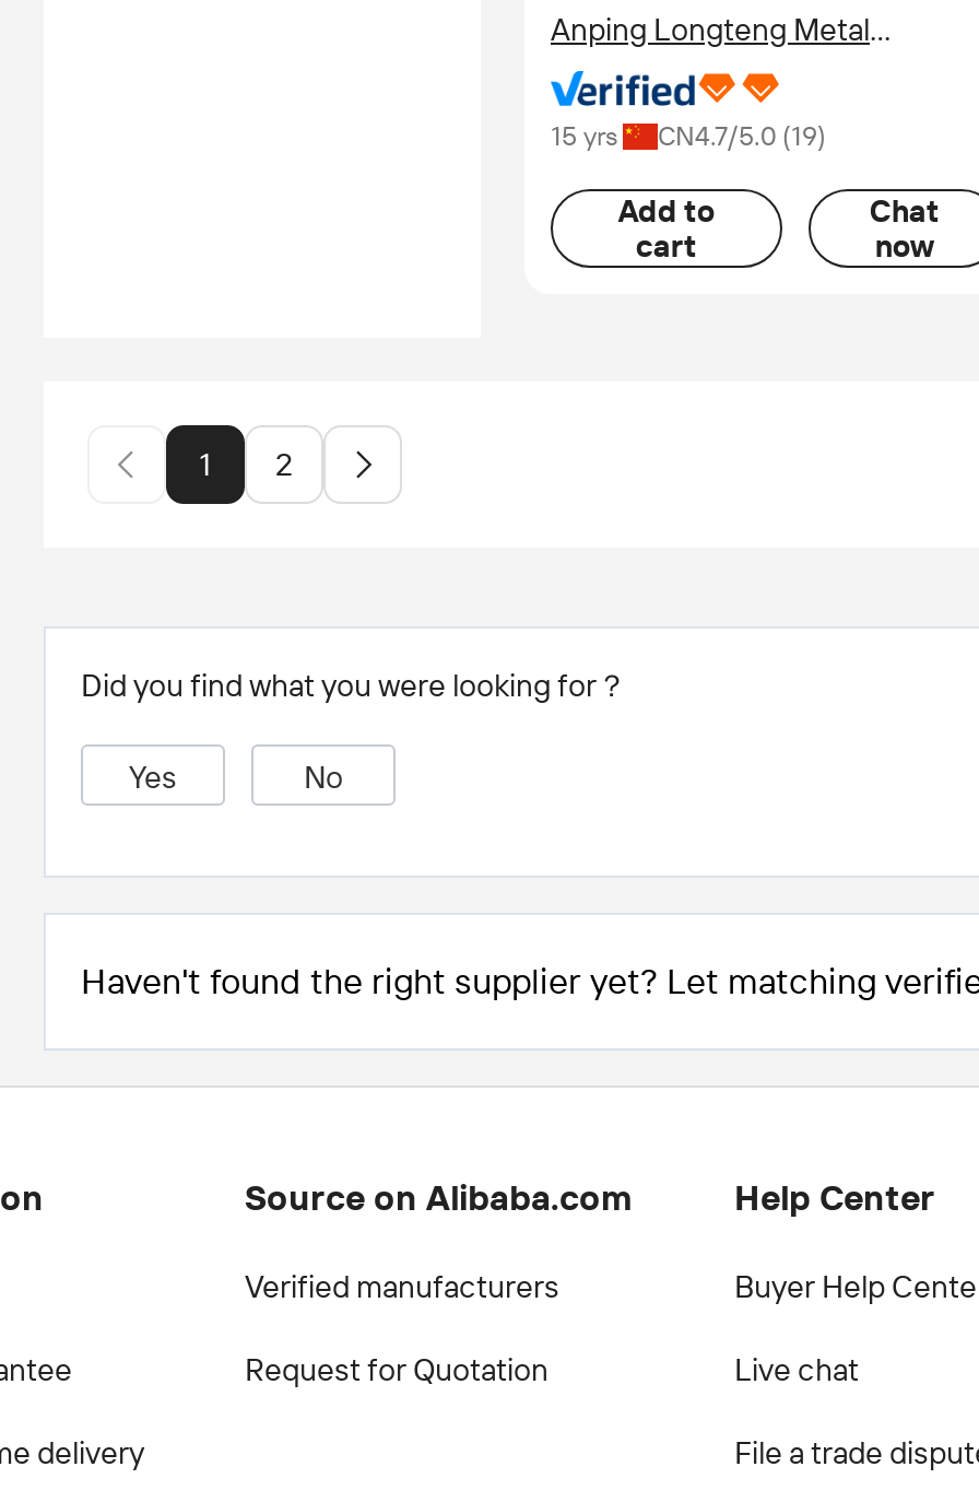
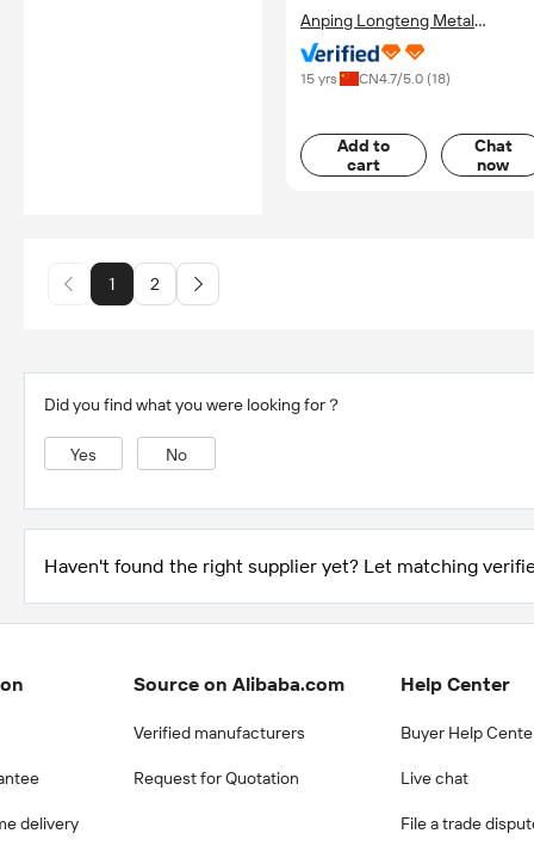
- 15 yrs CN4.7/5.0 (19)
+ 15 yrs CN4.7/5.0 (18)
